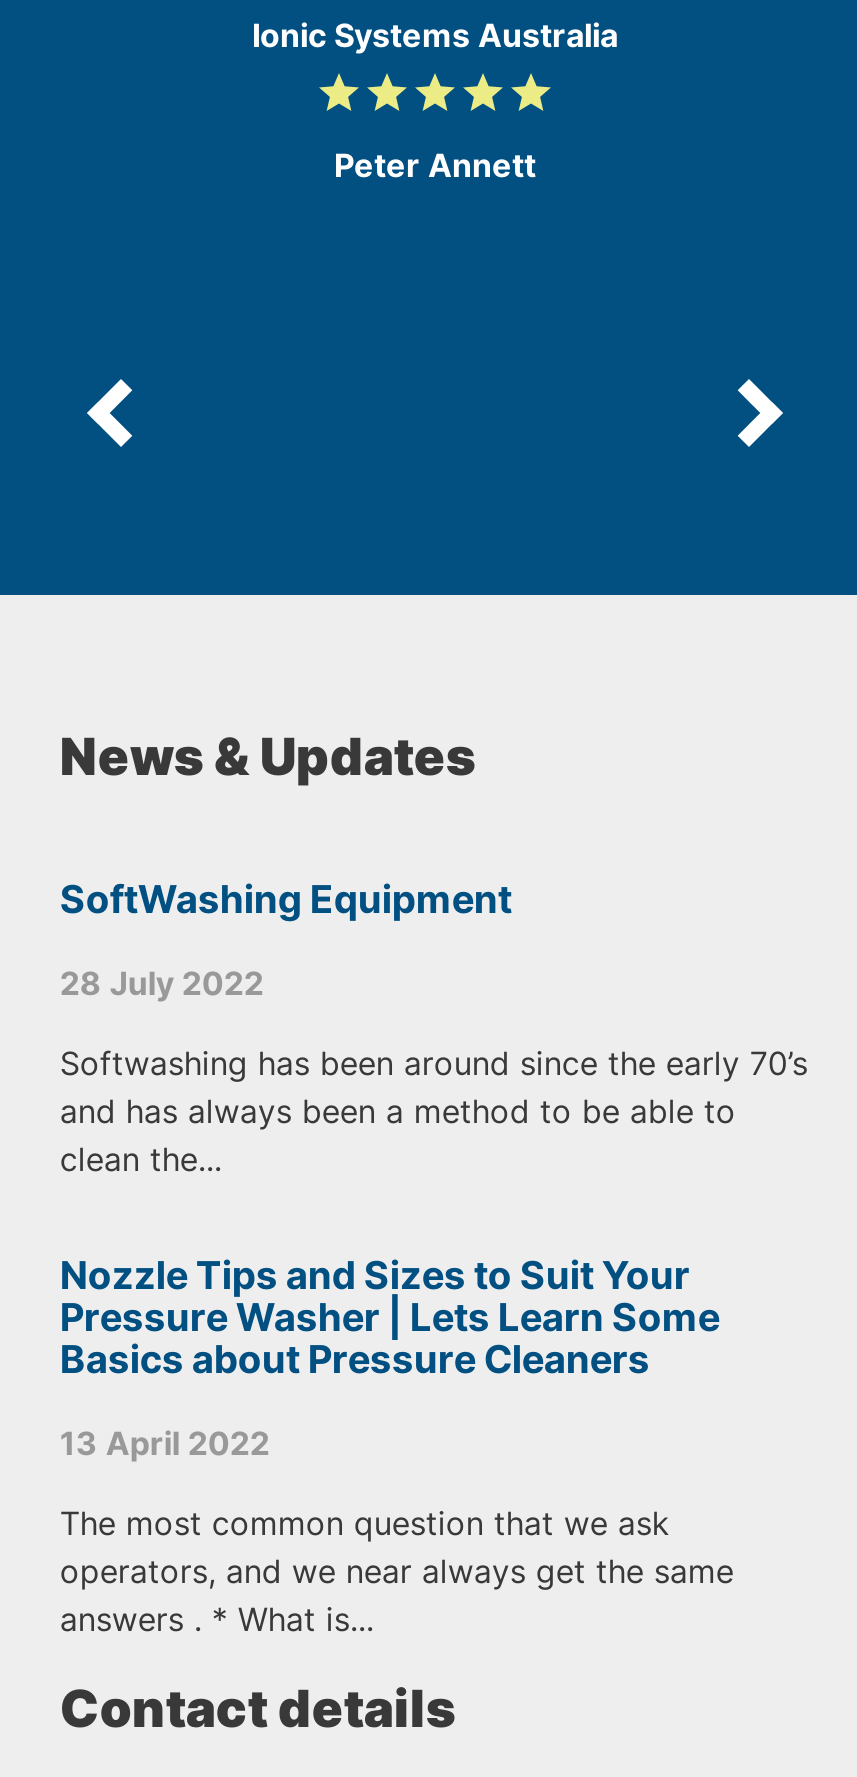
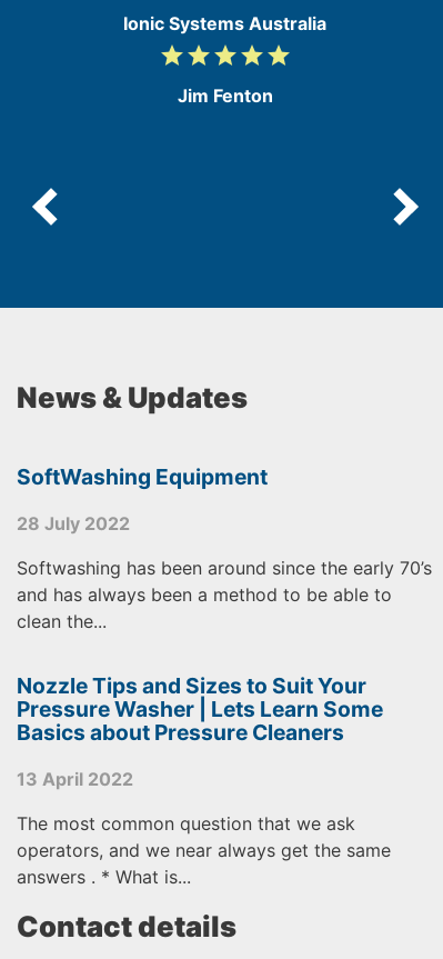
- Peter Annett
+ Jim Fenton
